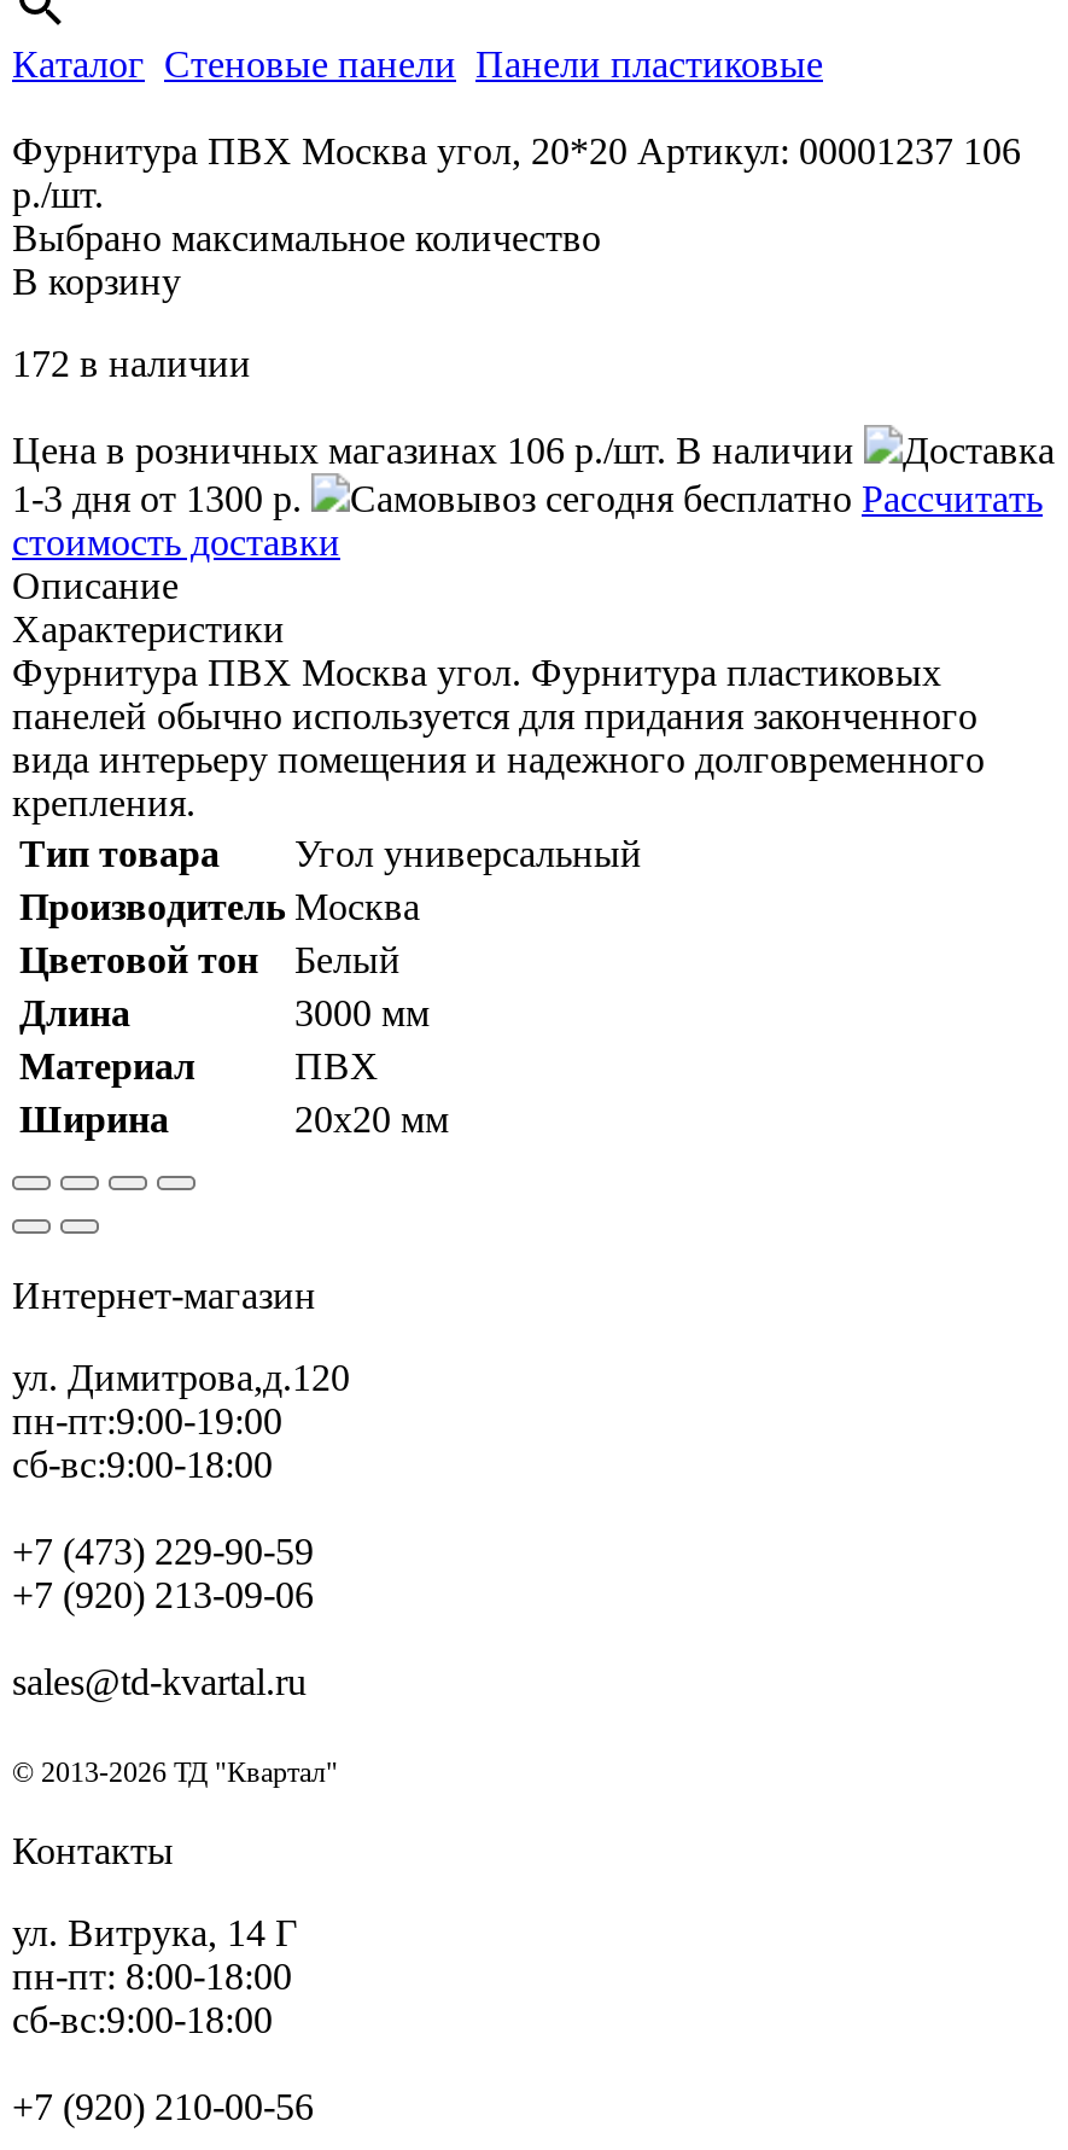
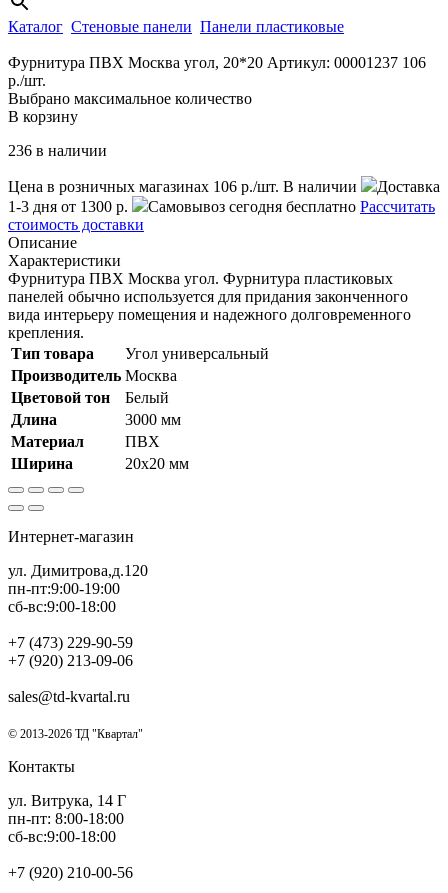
- 172 в наличии
+ 236 в наличии
